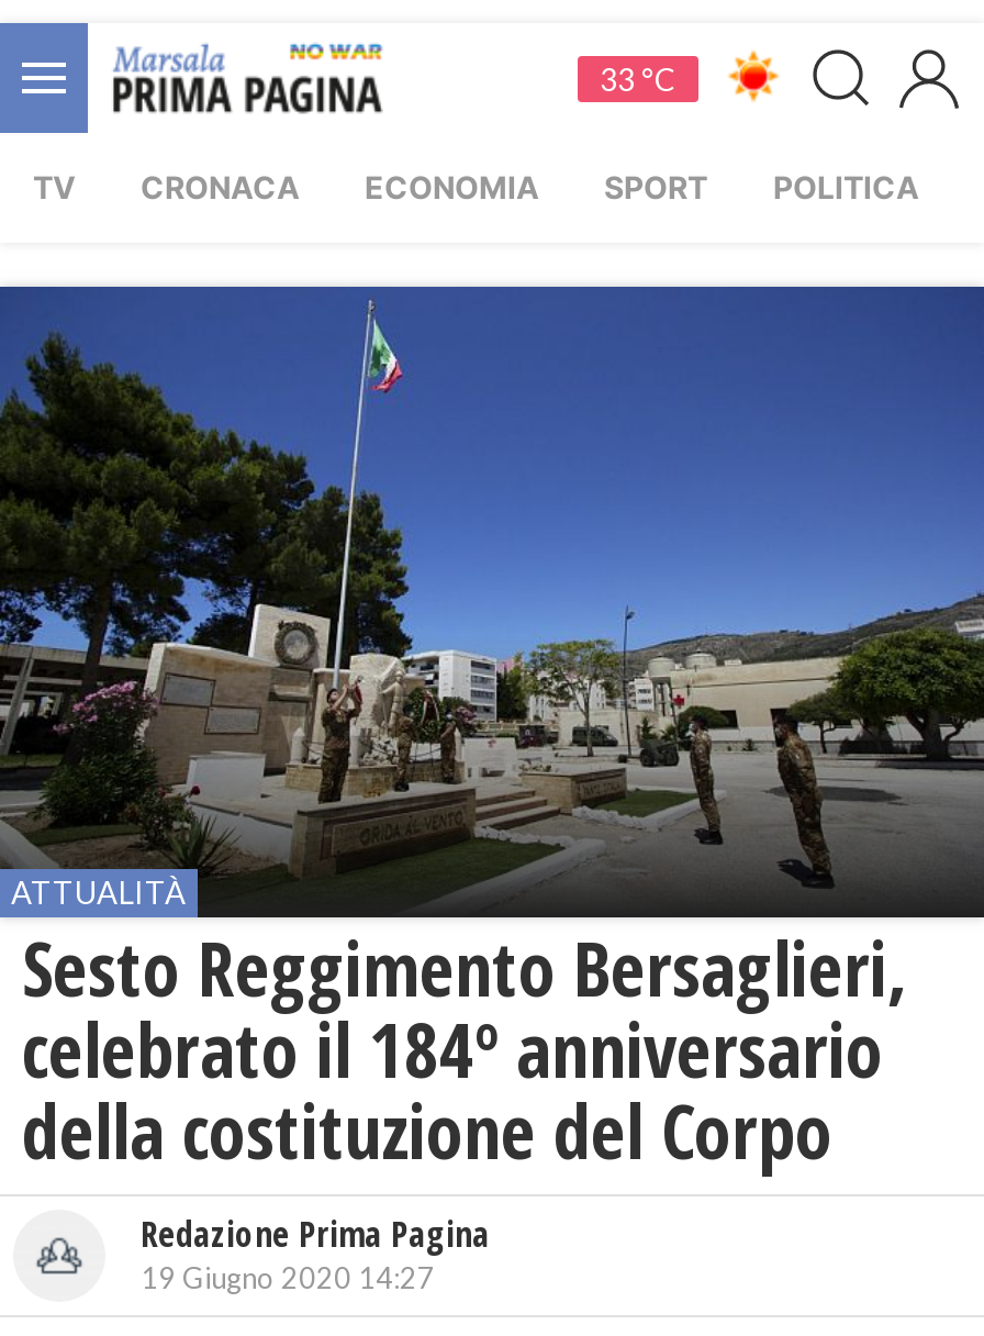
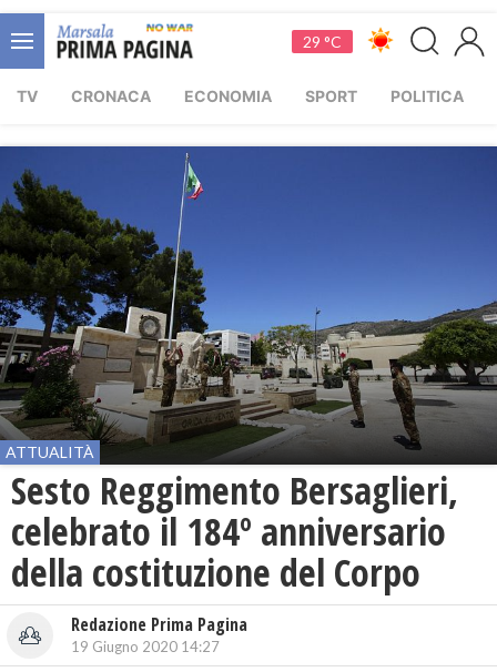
- 33 °C
+ 29 °C
